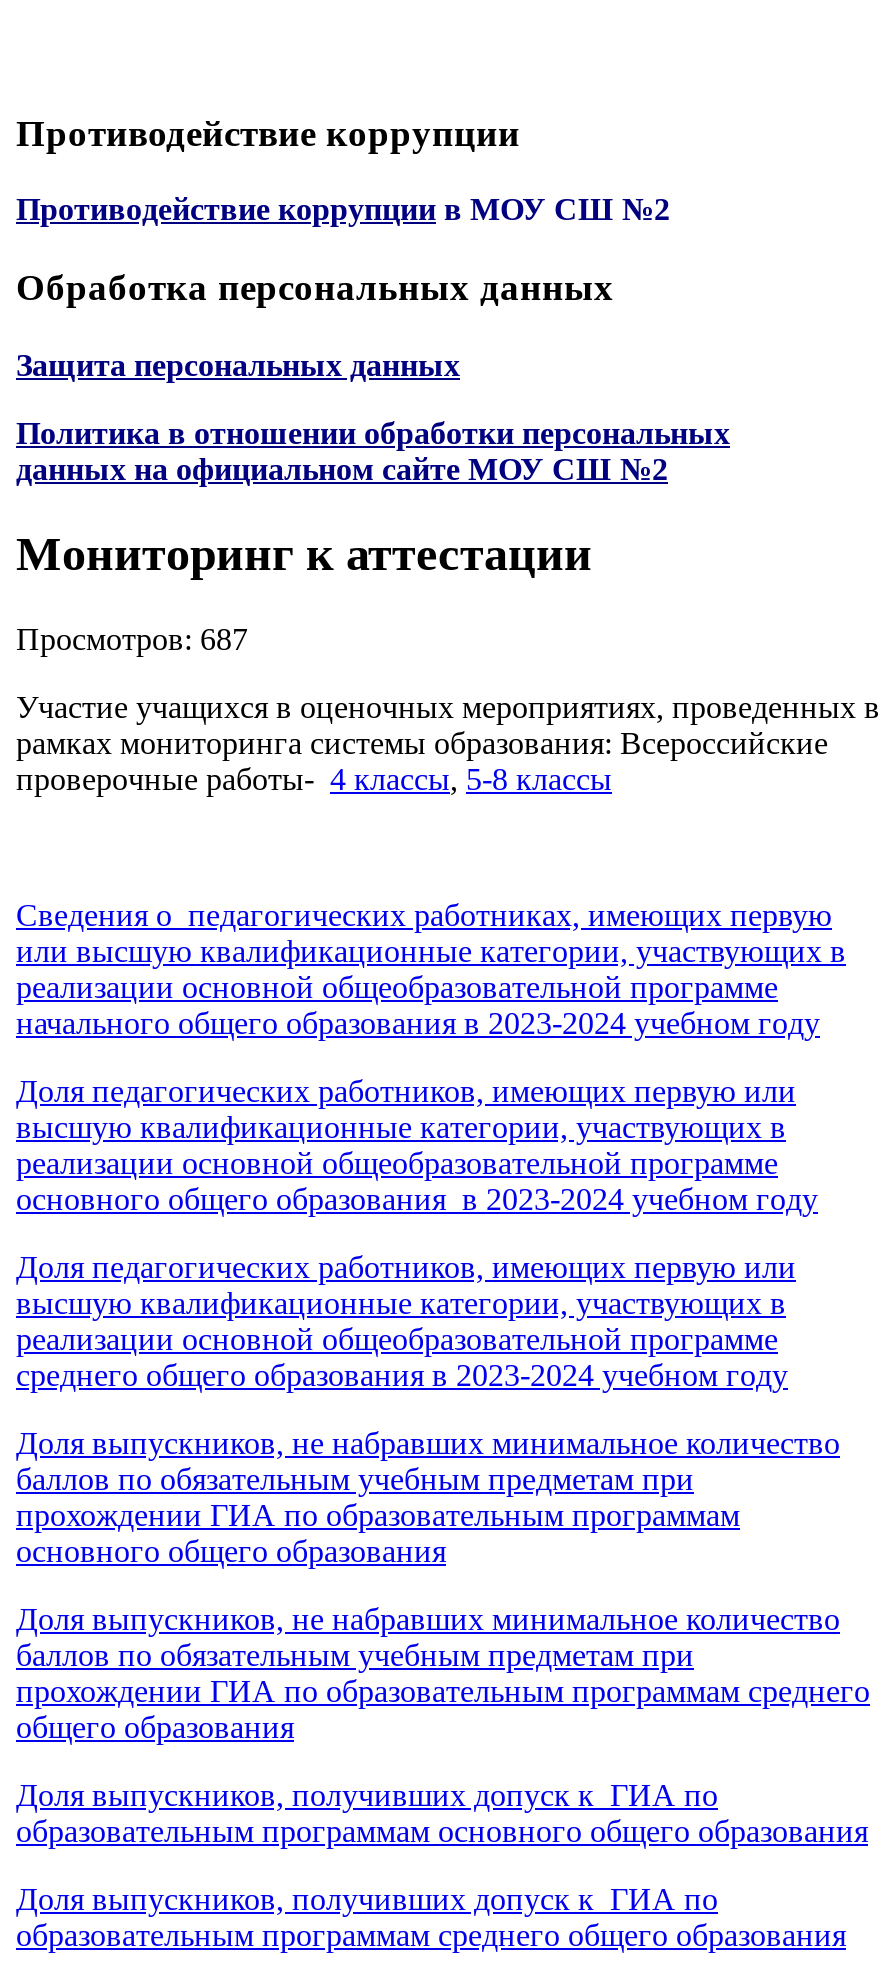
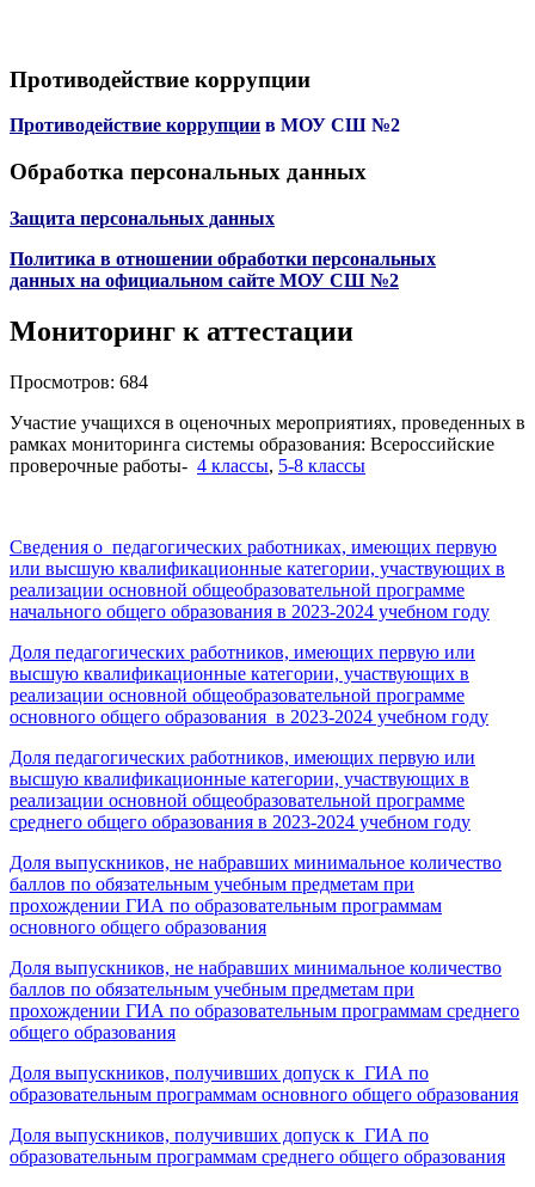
- Просмотров: 687
+ Просмотров: 684
